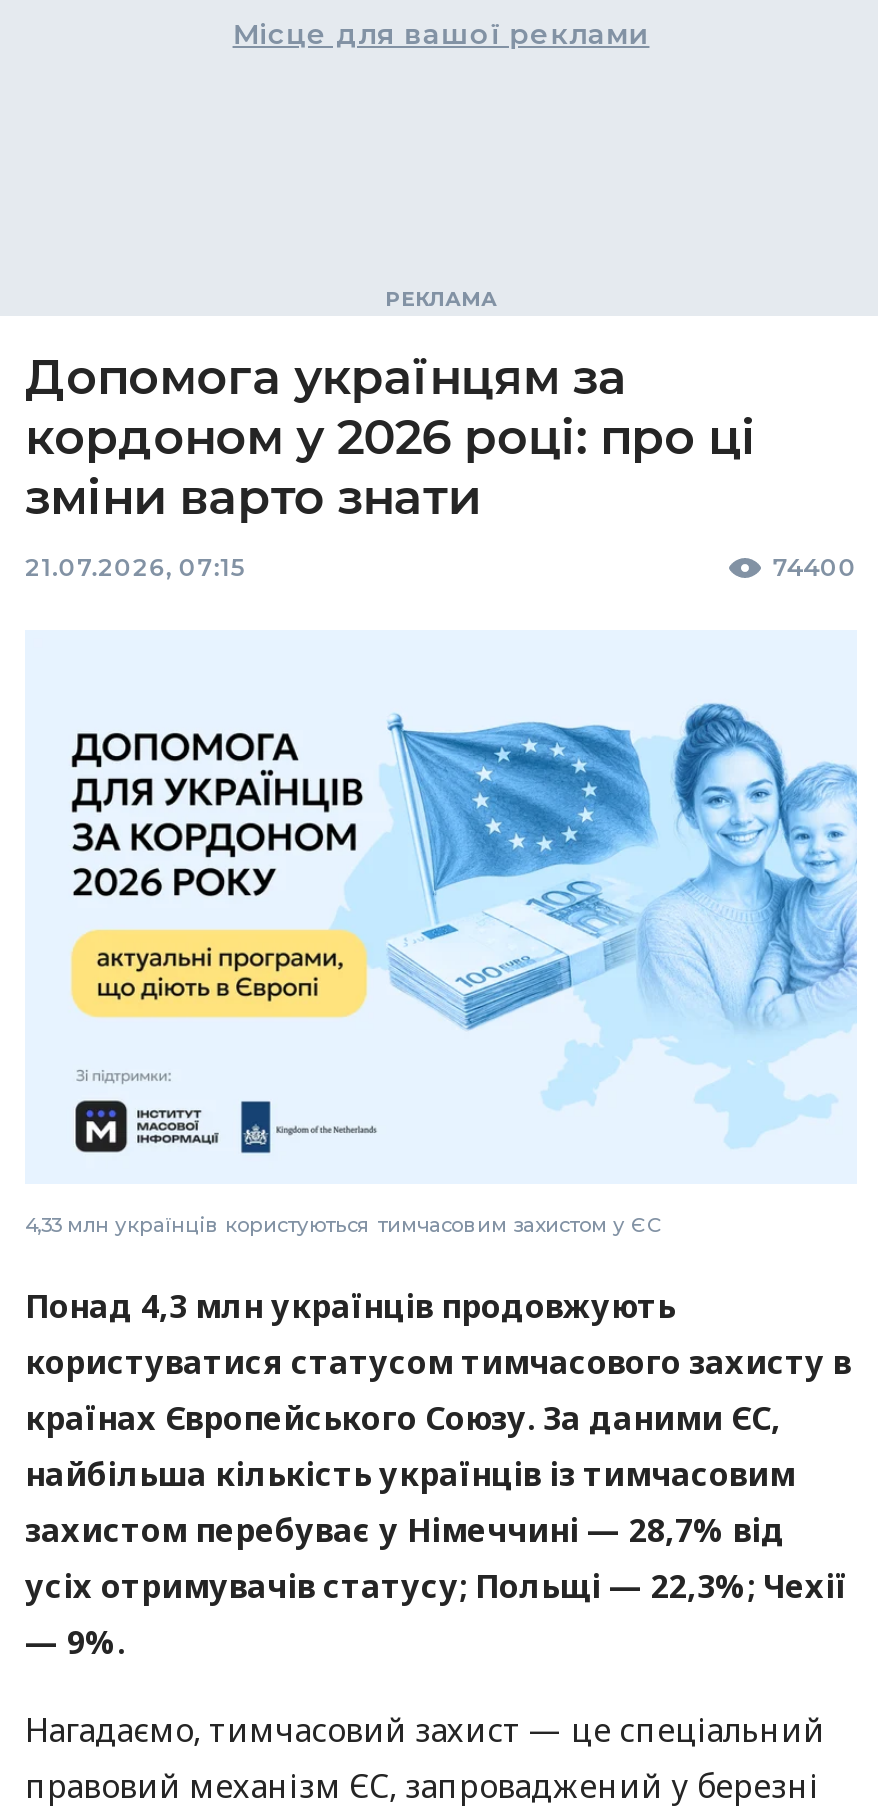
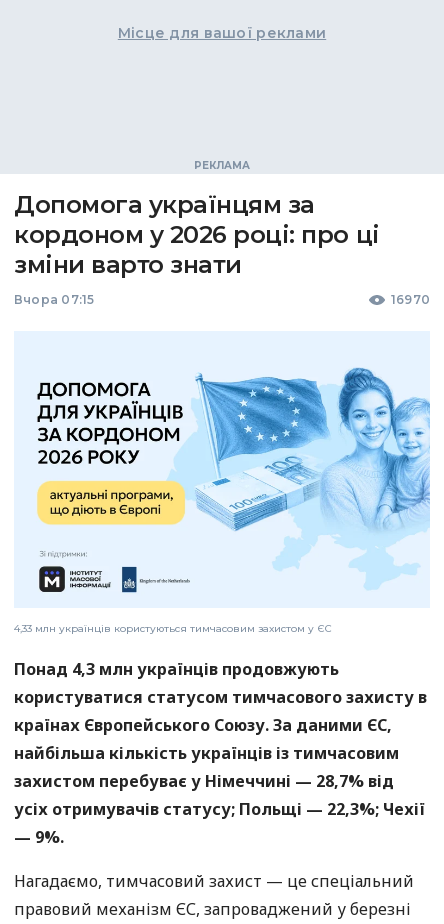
- 21.07.2026, 07:15
- 74400
+ Вчора 07:15
+ 16970
